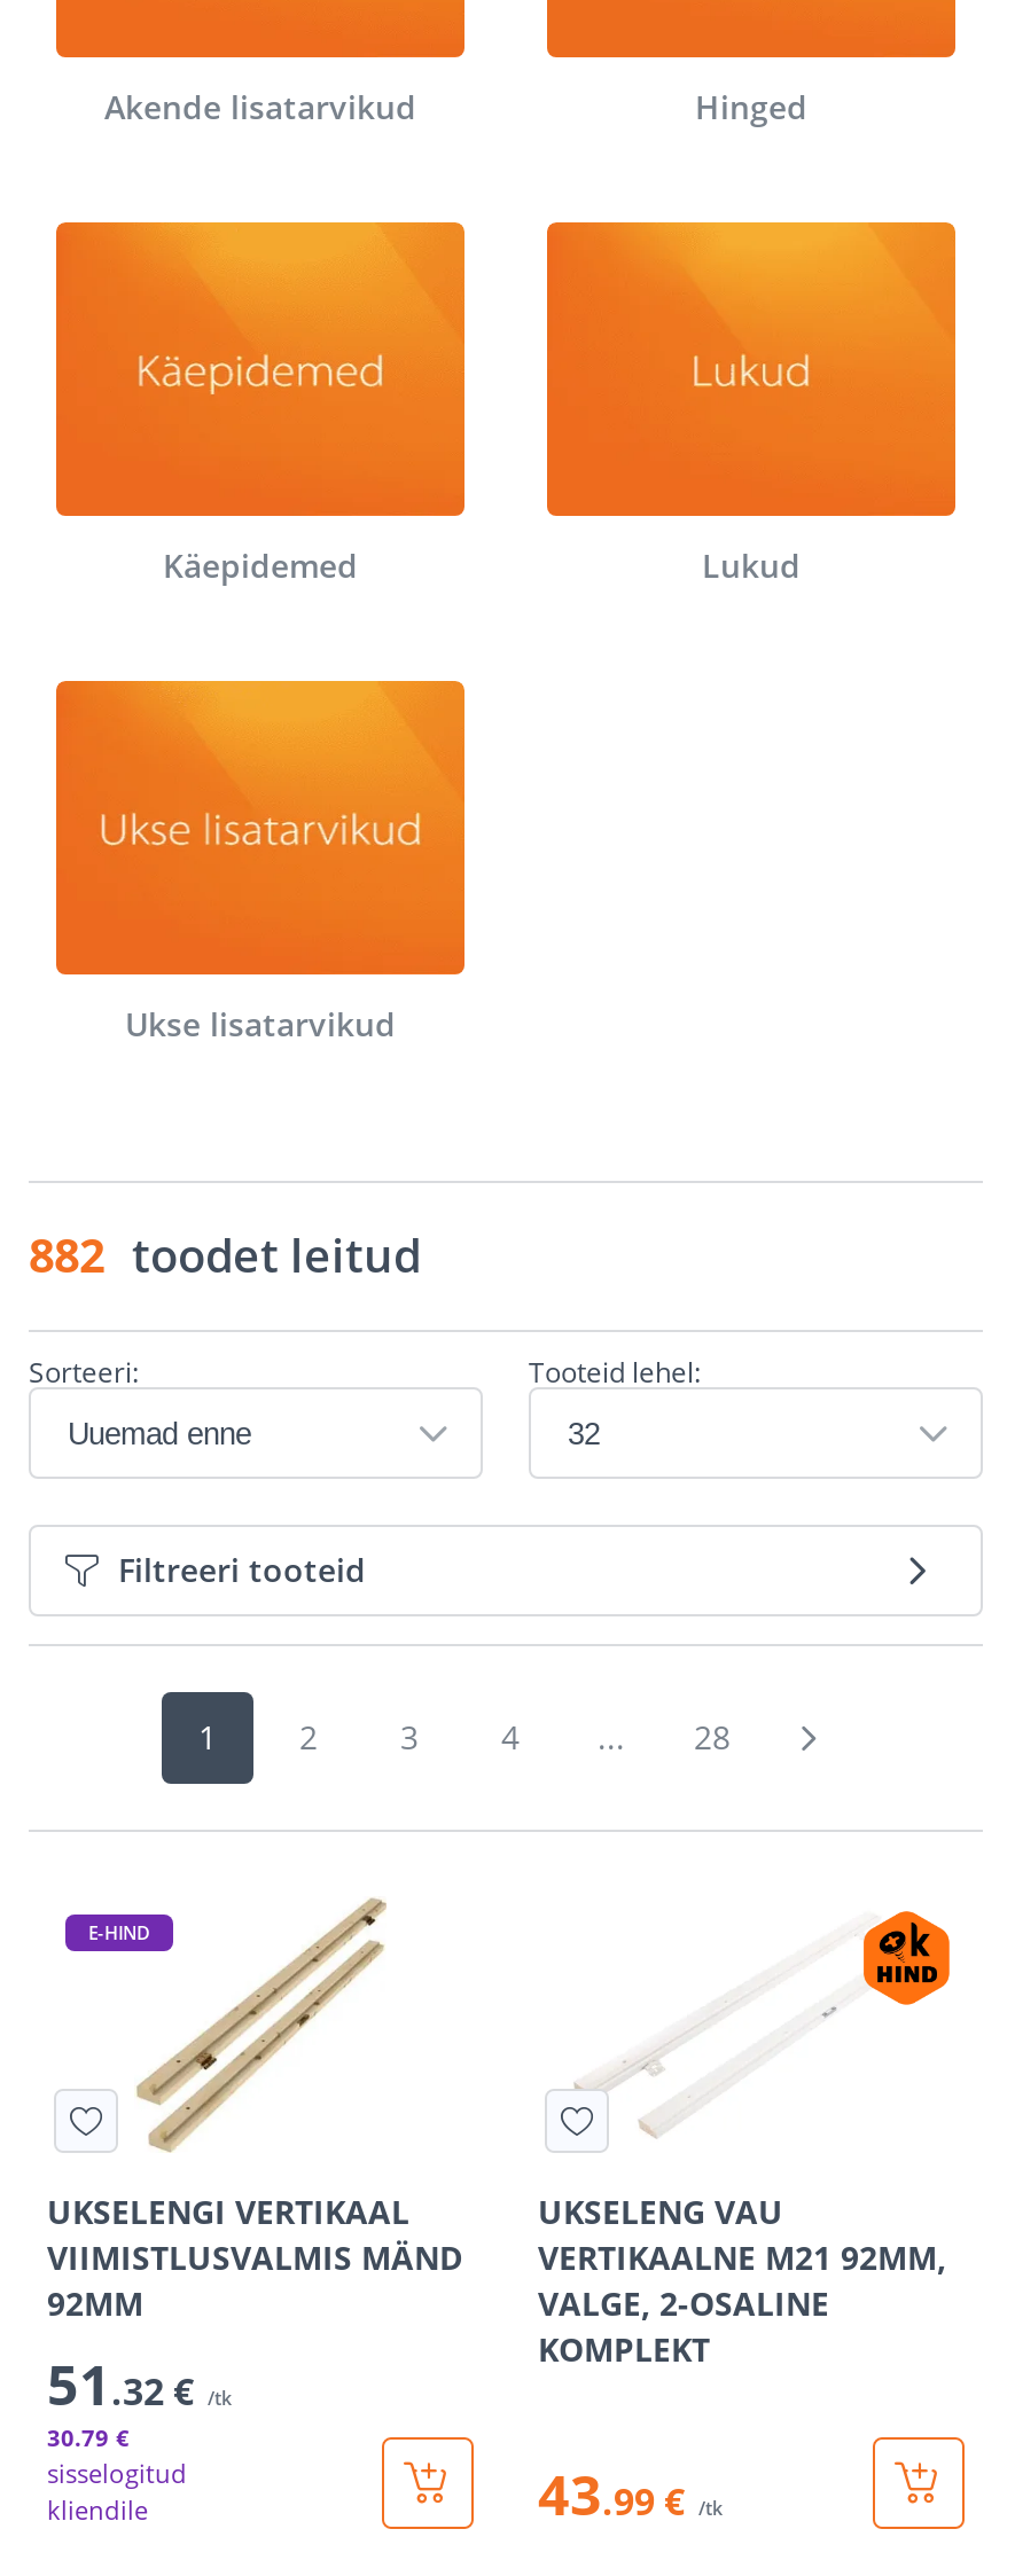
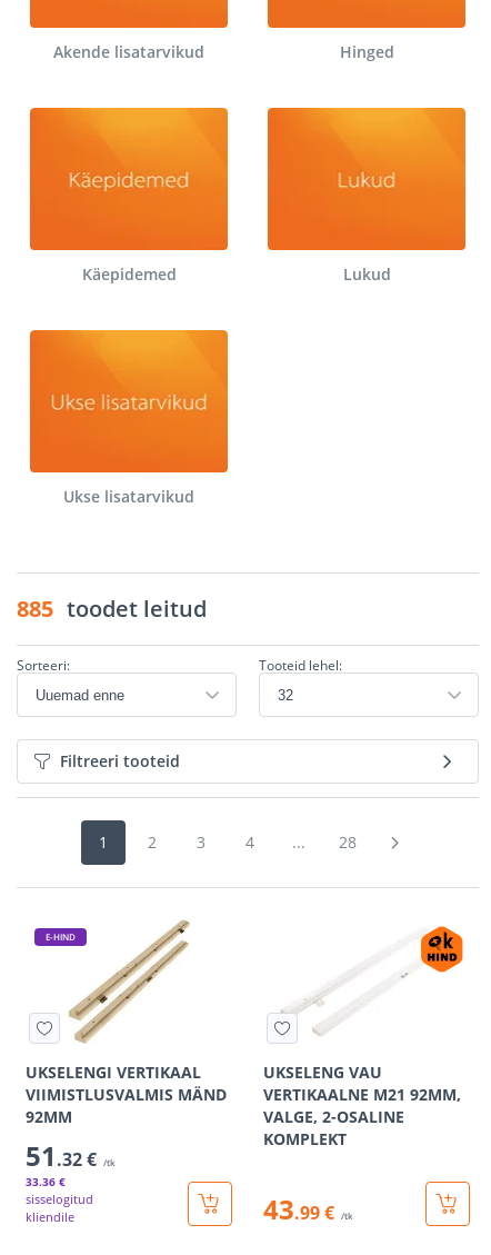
- 882 toodet leitud
+ 885 toodet leitud

- 30.79 €
+ 33.36 €
